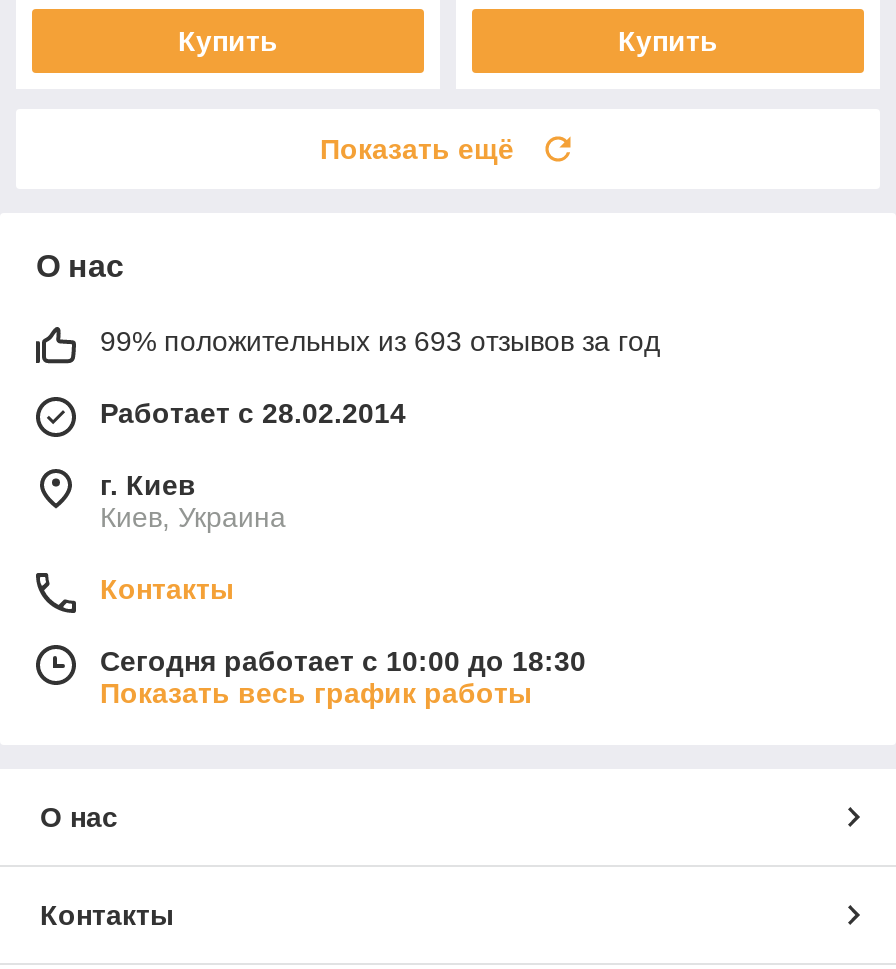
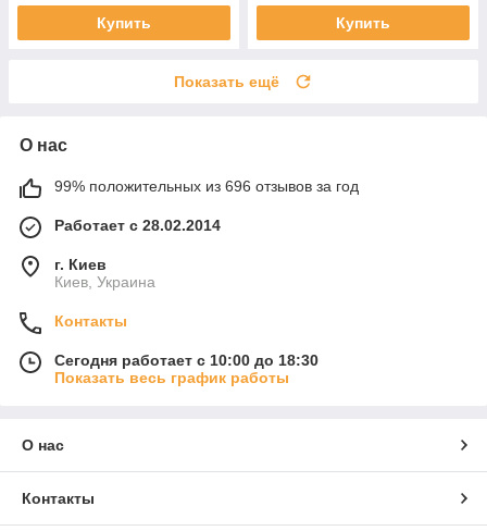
- 99% положительных из 693 отзывов за год
+ 99% положительных из 696 отзывов за год
